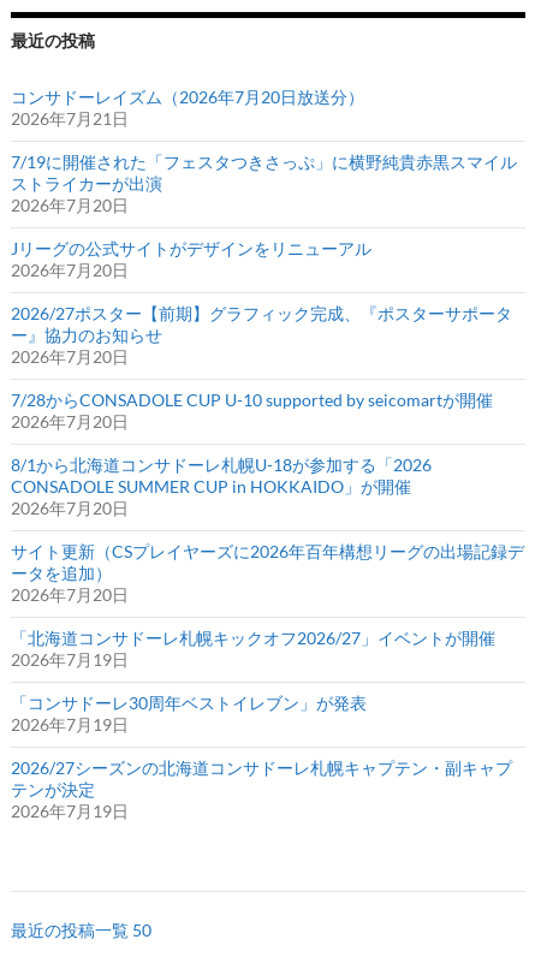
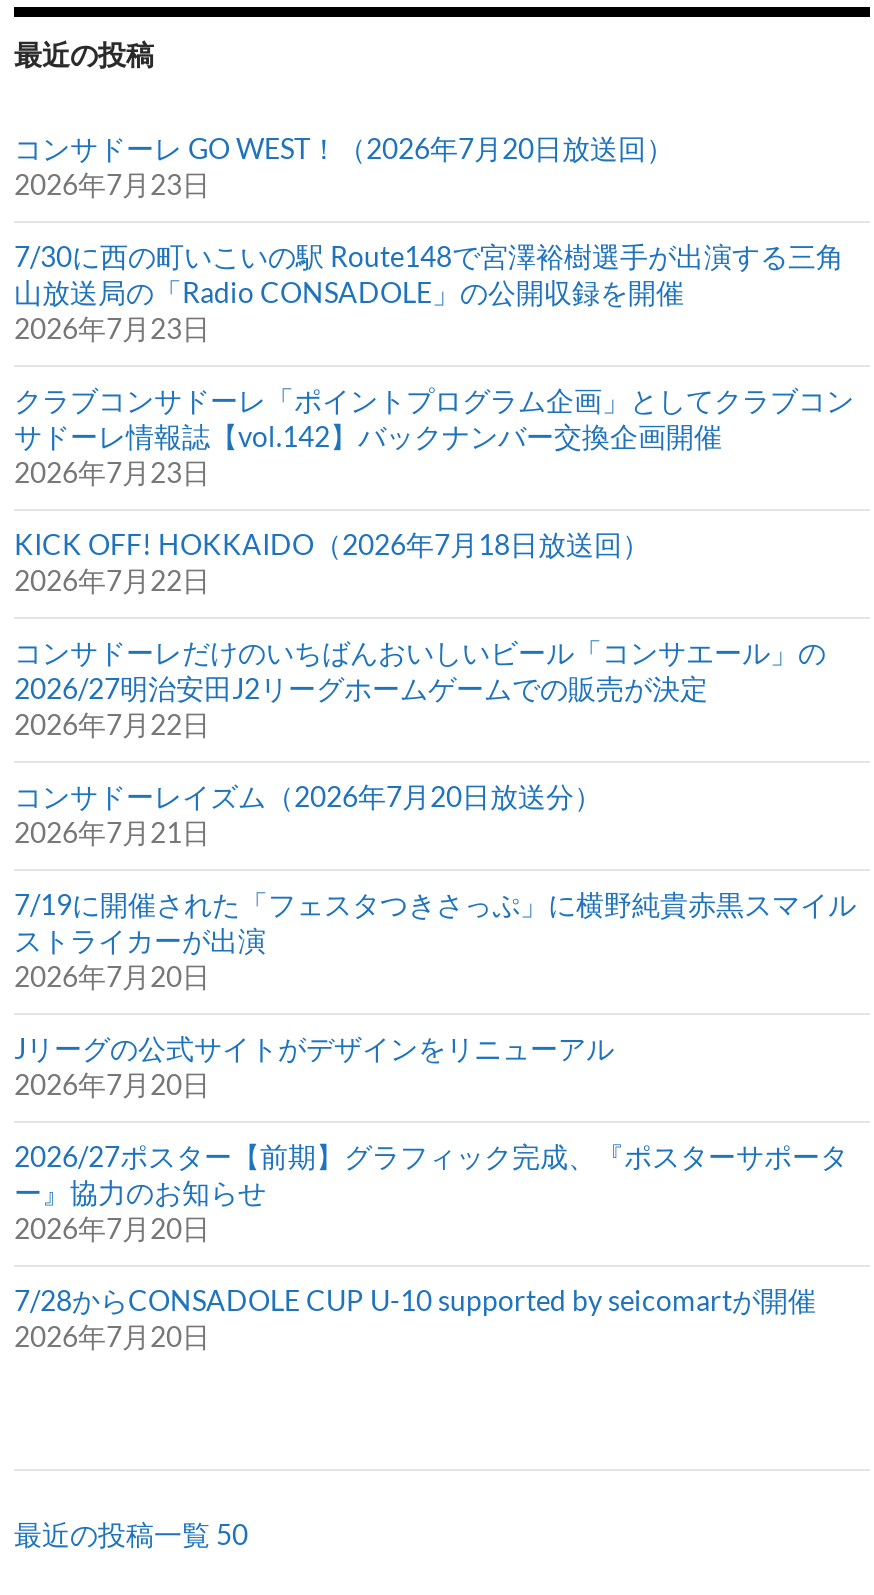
+ コンサドーレ GO WEST！（2026年7月20日放送回）
+ 2026年7月23日
+ 7/30に西の町いこいの駅 Route148で宮澤裕樹選手が出演する三角
+ 山放送局の「Radio CONSADOLE」の公開収録を開催
+ 2026年7月23日
+ クラブコンサドーレ「ポイントプログラム企画」としてクラブコン
+ サドーレ情報誌【vol.142】バックナンバー交換企画開催
+ 2026年7月23日
+ KICK OFF! HOKKAIDO（2026年7月18日放送回）
+ 2026年7月22日
+ コンサドーレだけのいちばんおいしいビール「コンサエール」の
+ 2026/27明治安田J2リーグホームゲームでの販売が決定
+ 2026年7月22日

moved down: コンサドーレイズム（2026年7月20日放送分） | 2026年7月21日 | 7/19に開催された「フェスタつきさっぷ」に横野純貴赤黒スマイル | ... | 7/28からCONSADOLE CUP U-10 supported by seicomartが開催 | 2026年7月20日

- 8/1から北海道コンサドーレ札幌U-18が参加する「2026
- CONSADOLE SUMMER CUP in HOKKAIDO」が開催
- 2026年7月20日
- サイト更新（CSプレイヤーズに2026年百年構想リーグの出場記録デ
- ータを追加）
- 2026年7月20日
- 「北海道コンサドーレ札幌キックオフ2026/27」イベントが開催
- 2026年7月19日
- 「コンサドーレ30周年ベストイレブン」が発表
- 2026年7月19日
- 2026/27シーズンの北海道コンサドーレ札幌キャプテン・副キャプ
- テンが決定
- 2026年7月19日
